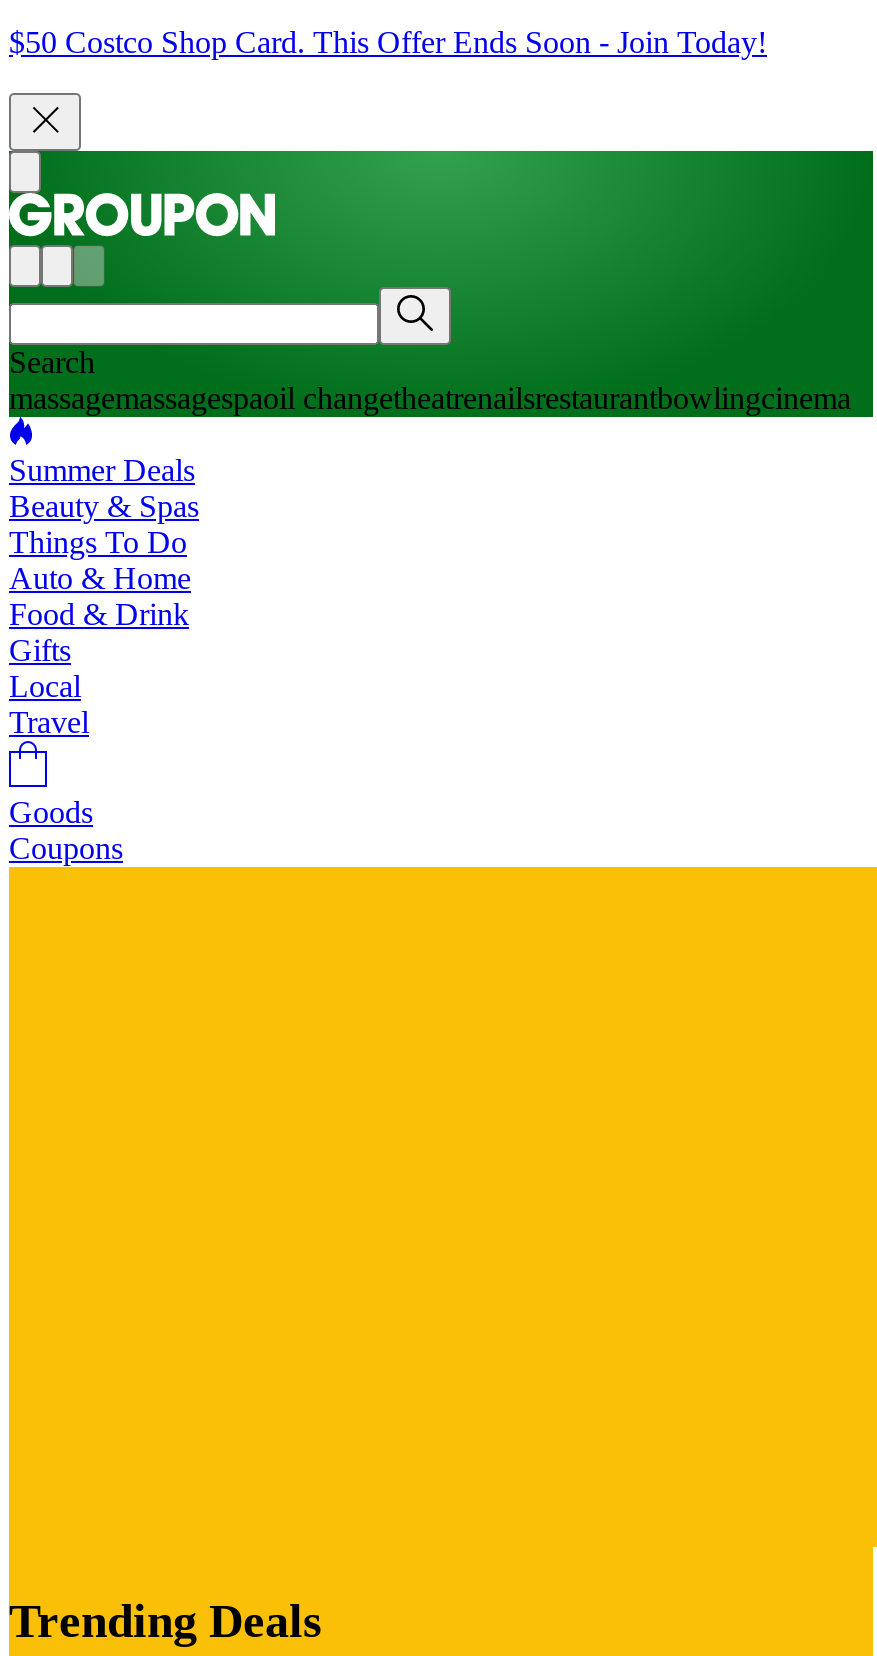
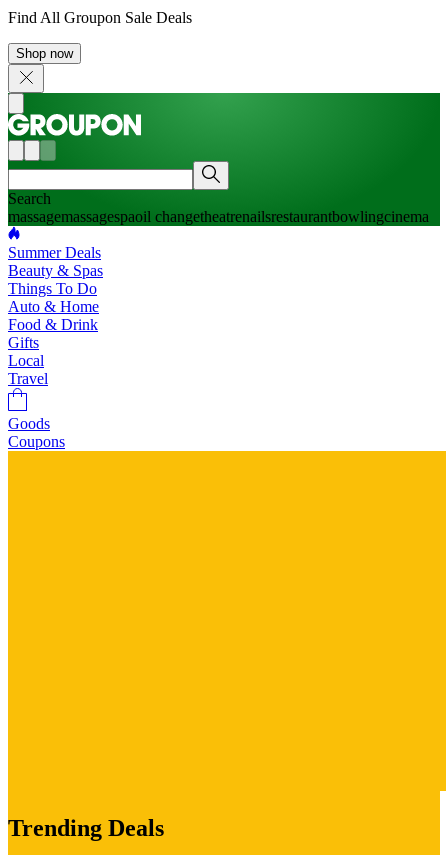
- $50 Costco Shop Card. This Offer Ends Soon - Join Today!
+ Find All Groupon Sale Deals
+ Shop now
